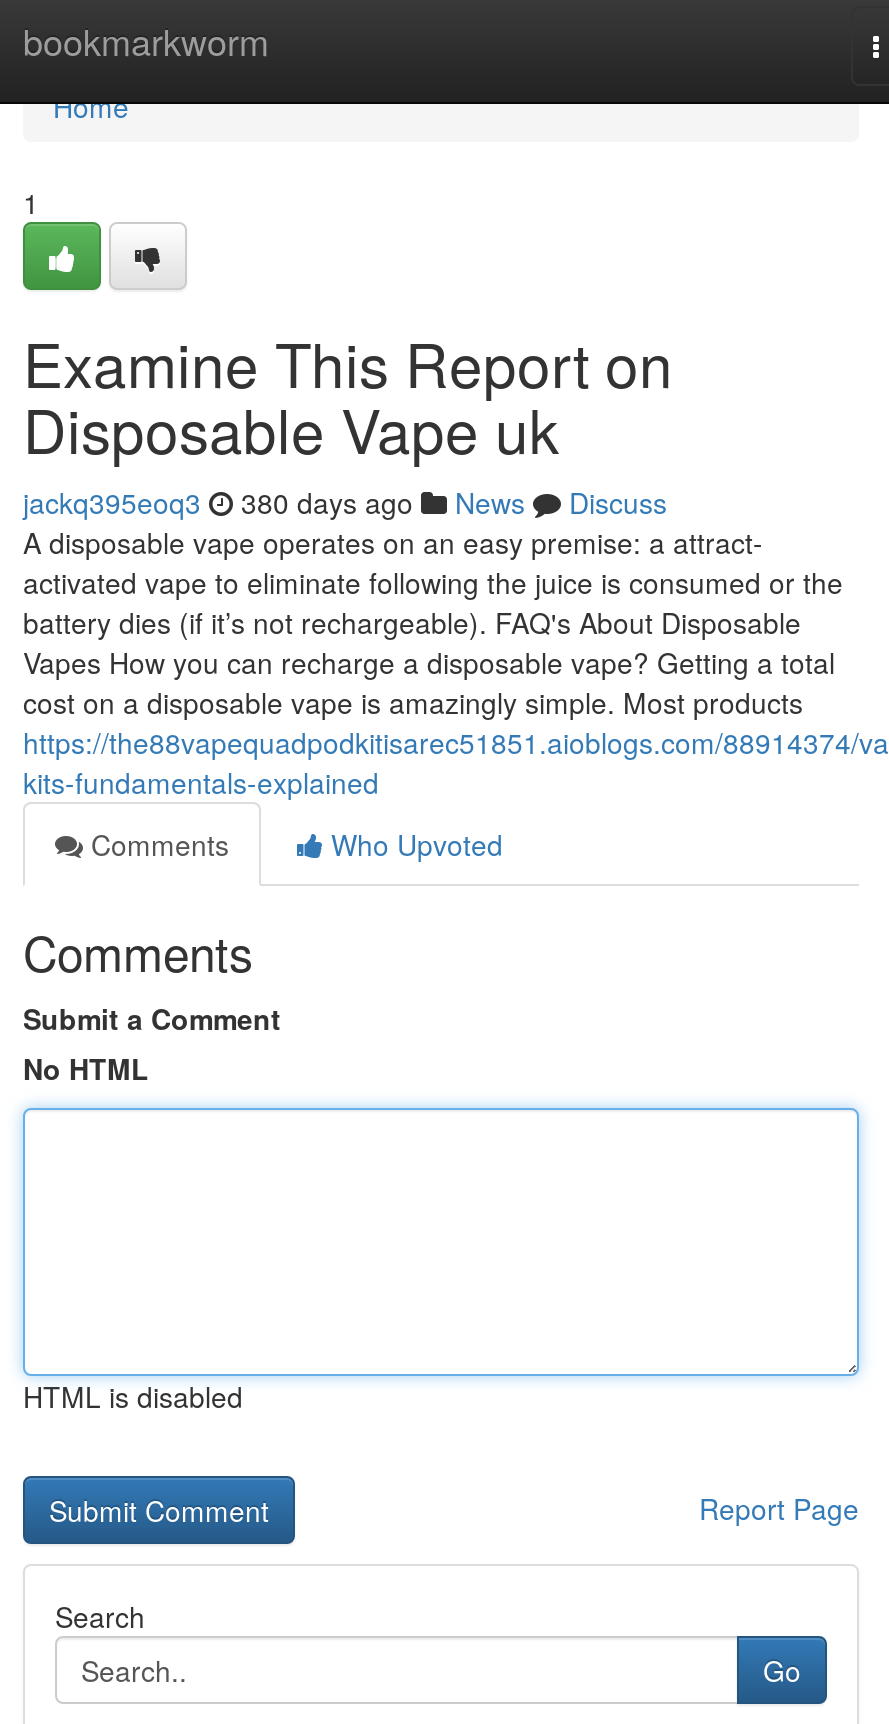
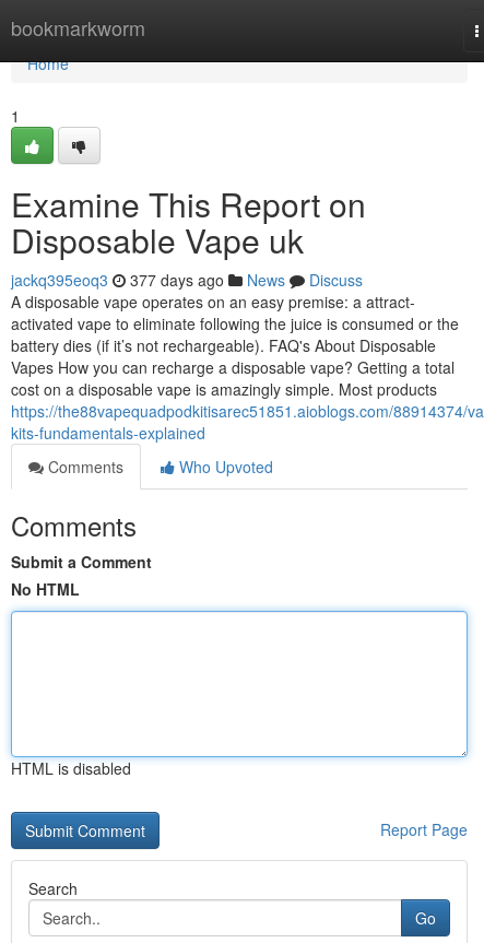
- jackq395eoq3 380 days ago News Discuss
+ jackq395eoq3 377 days ago News Discuss
